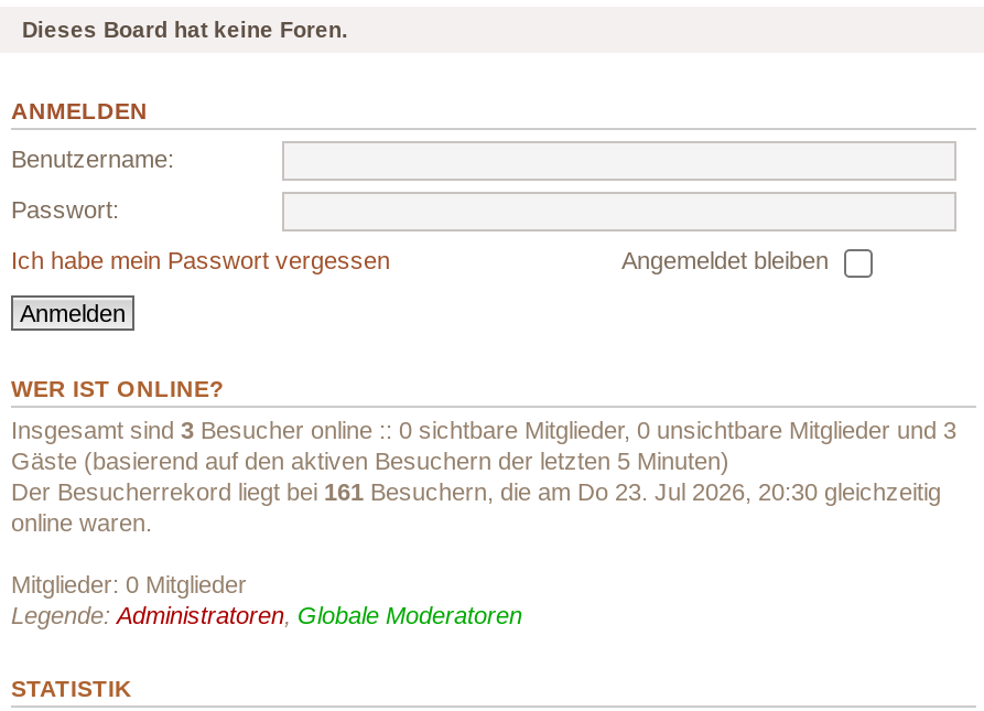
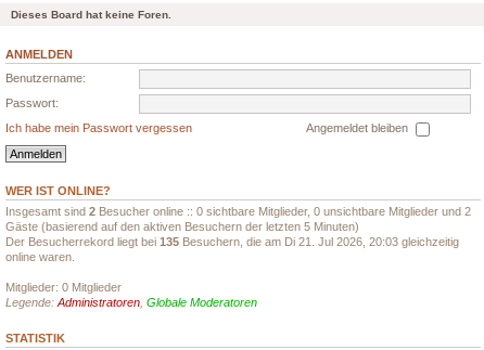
- Insgesamt sind 3 Besucher online :: 0 sichtbare Mitglieder, 0 unsichtbare Mitglieder und 3
+ Insgesamt sind 2 Besucher online :: 0 sichtbare Mitglieder, 0 unsichtbare Mitglieder und 2

- Der Besucherrekord liegt bei 161 Besuchern, die am Do 23. Jul 2026, 20:30 gleichzeitig
+ Der Besucherrekord liegt bei 135 Besuchern, die am Di 21. Jul 2026, 20:03 gleichzeitig
